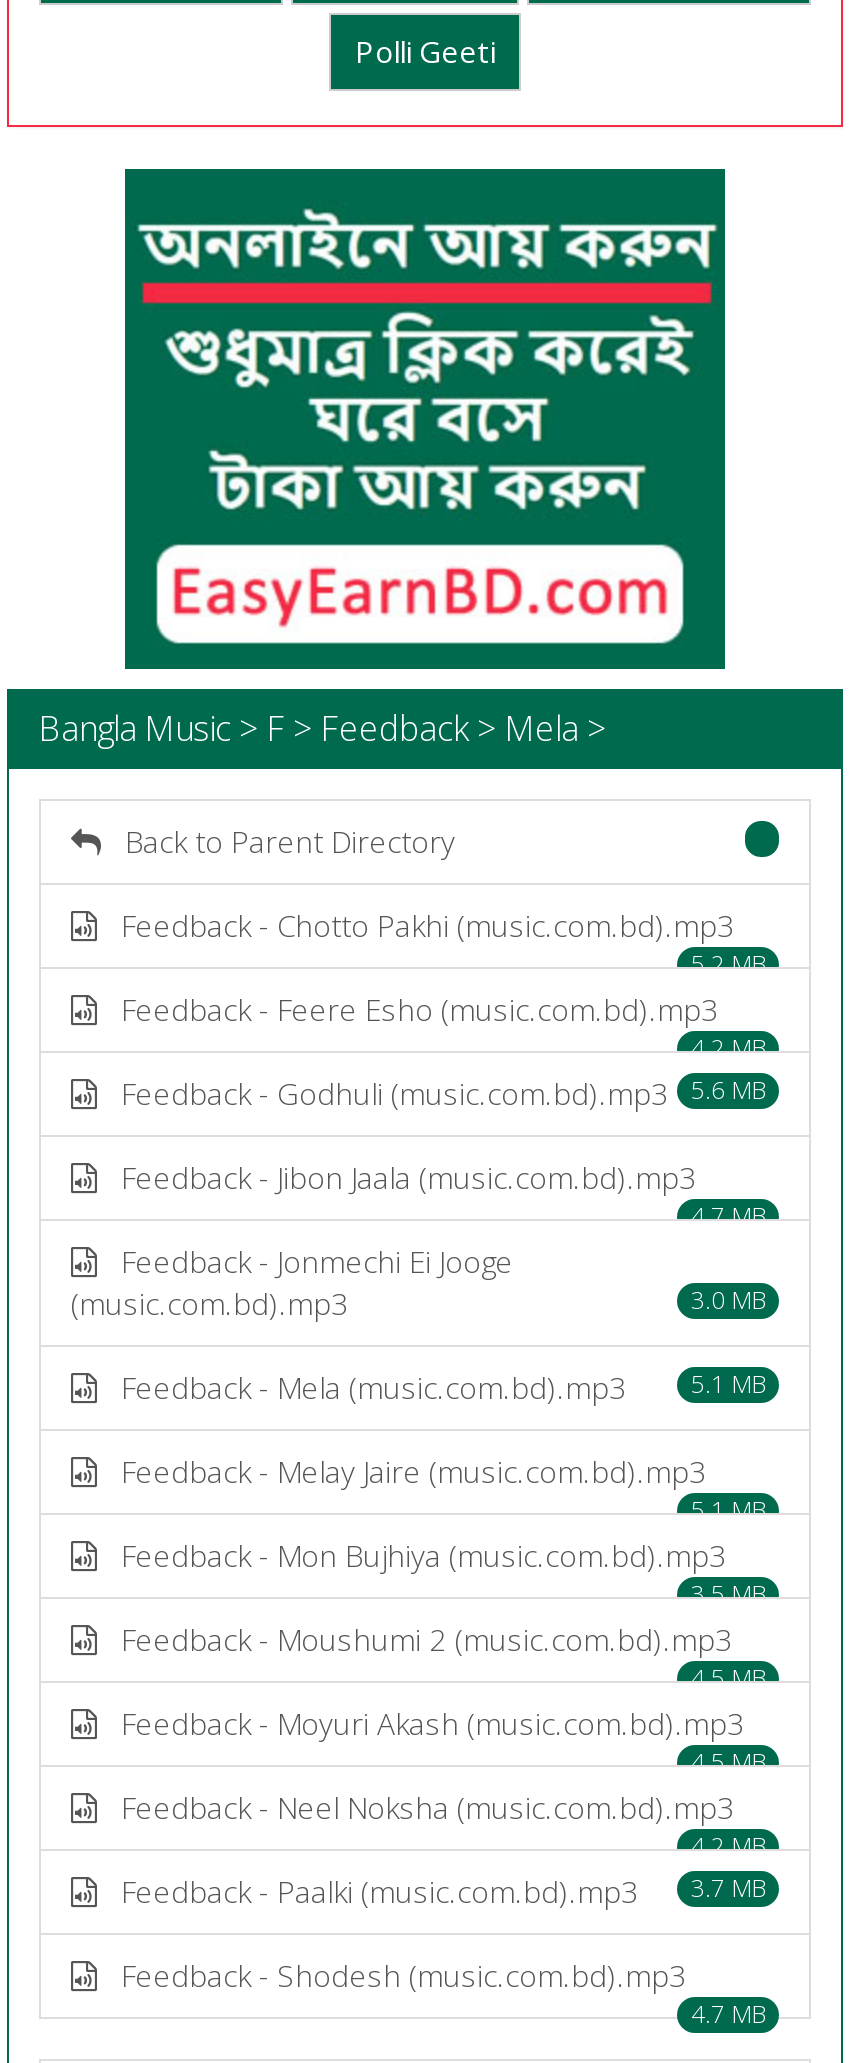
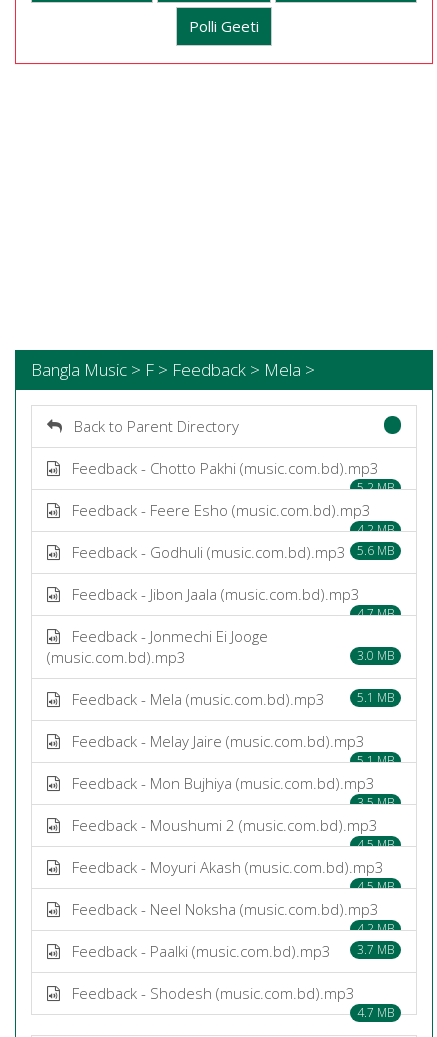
- [image]
